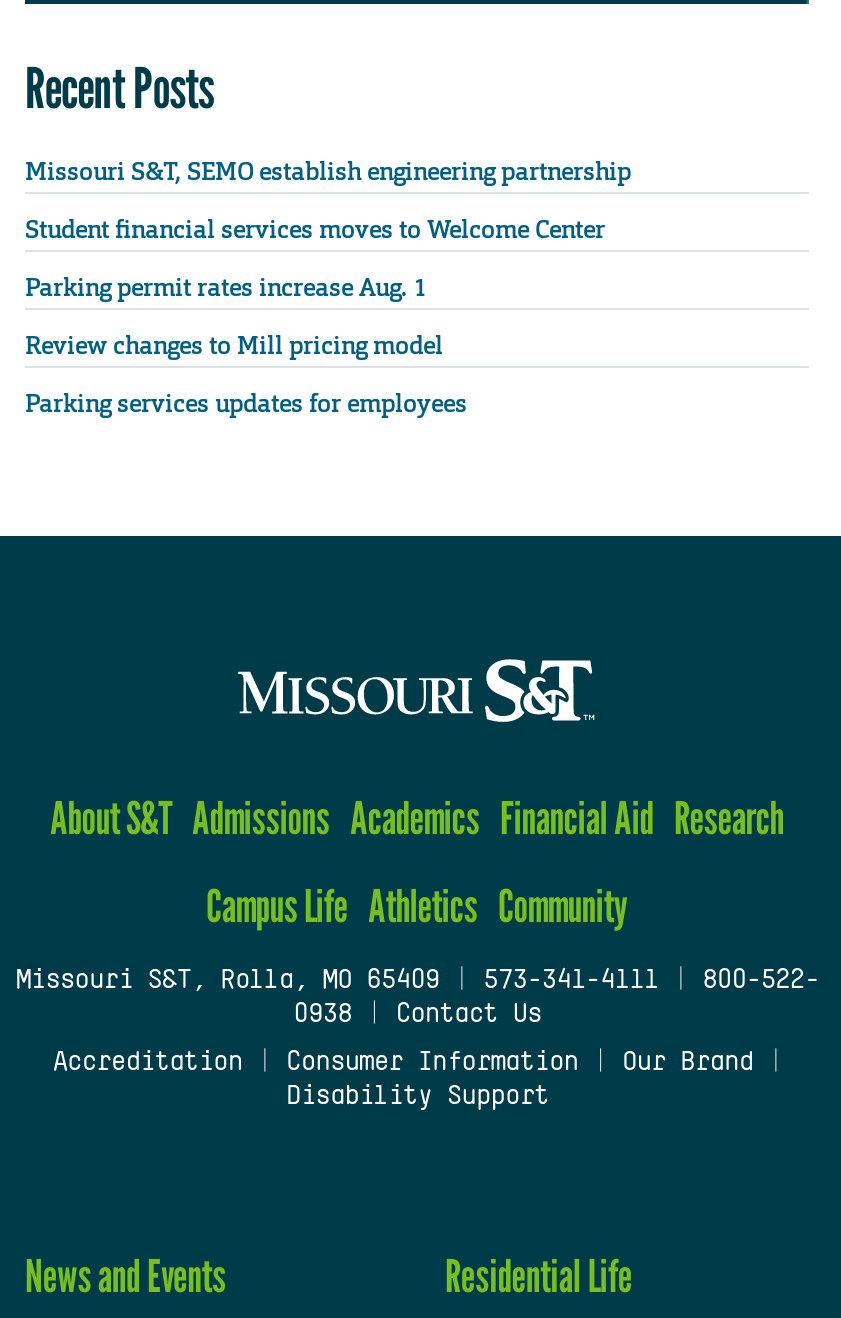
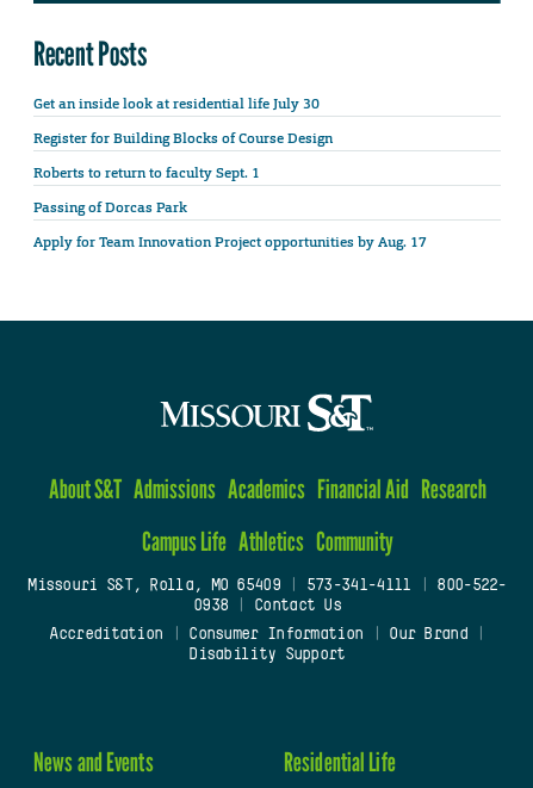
- Missouri S&T, SEMO establish engineering partnership
+ Get an inside look at residential life July 30

- Student financial services moves to Welcome Center
+ Register for Building Blocks of Course Design

- Parking permit rates increase Aug. 1
+ Roberts to return to faculty Sept. 1

- Review changes to Mill pricing model
+ Passing of Dorcas Park

- Parking services updates for employees
+ Apply for Team Innovation Project opportunities by Aug. 17
